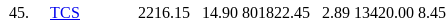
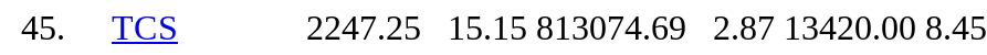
- 2216.15
+ 2247.25

- 14.90 801822.45
+ 15.15 813074.69

- 2.89 13420.00 8.45
+ 2.87 13420.00 8.45
